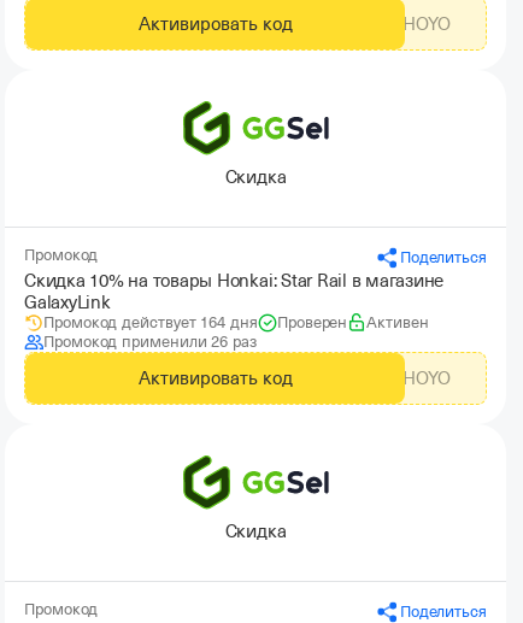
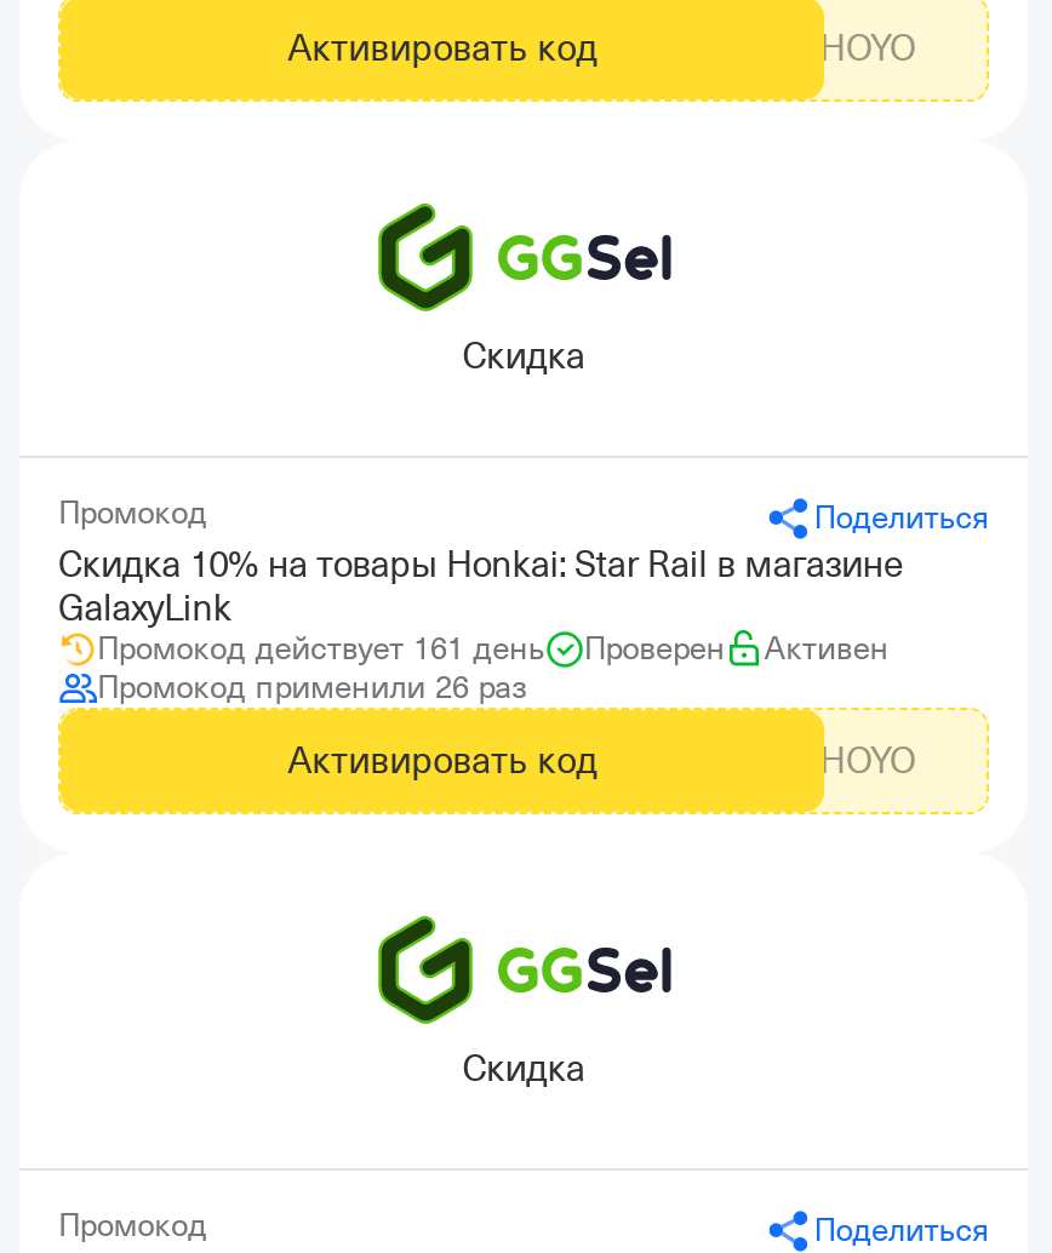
- Промокод действует 164 дня
+ Промокод действует 161 день
